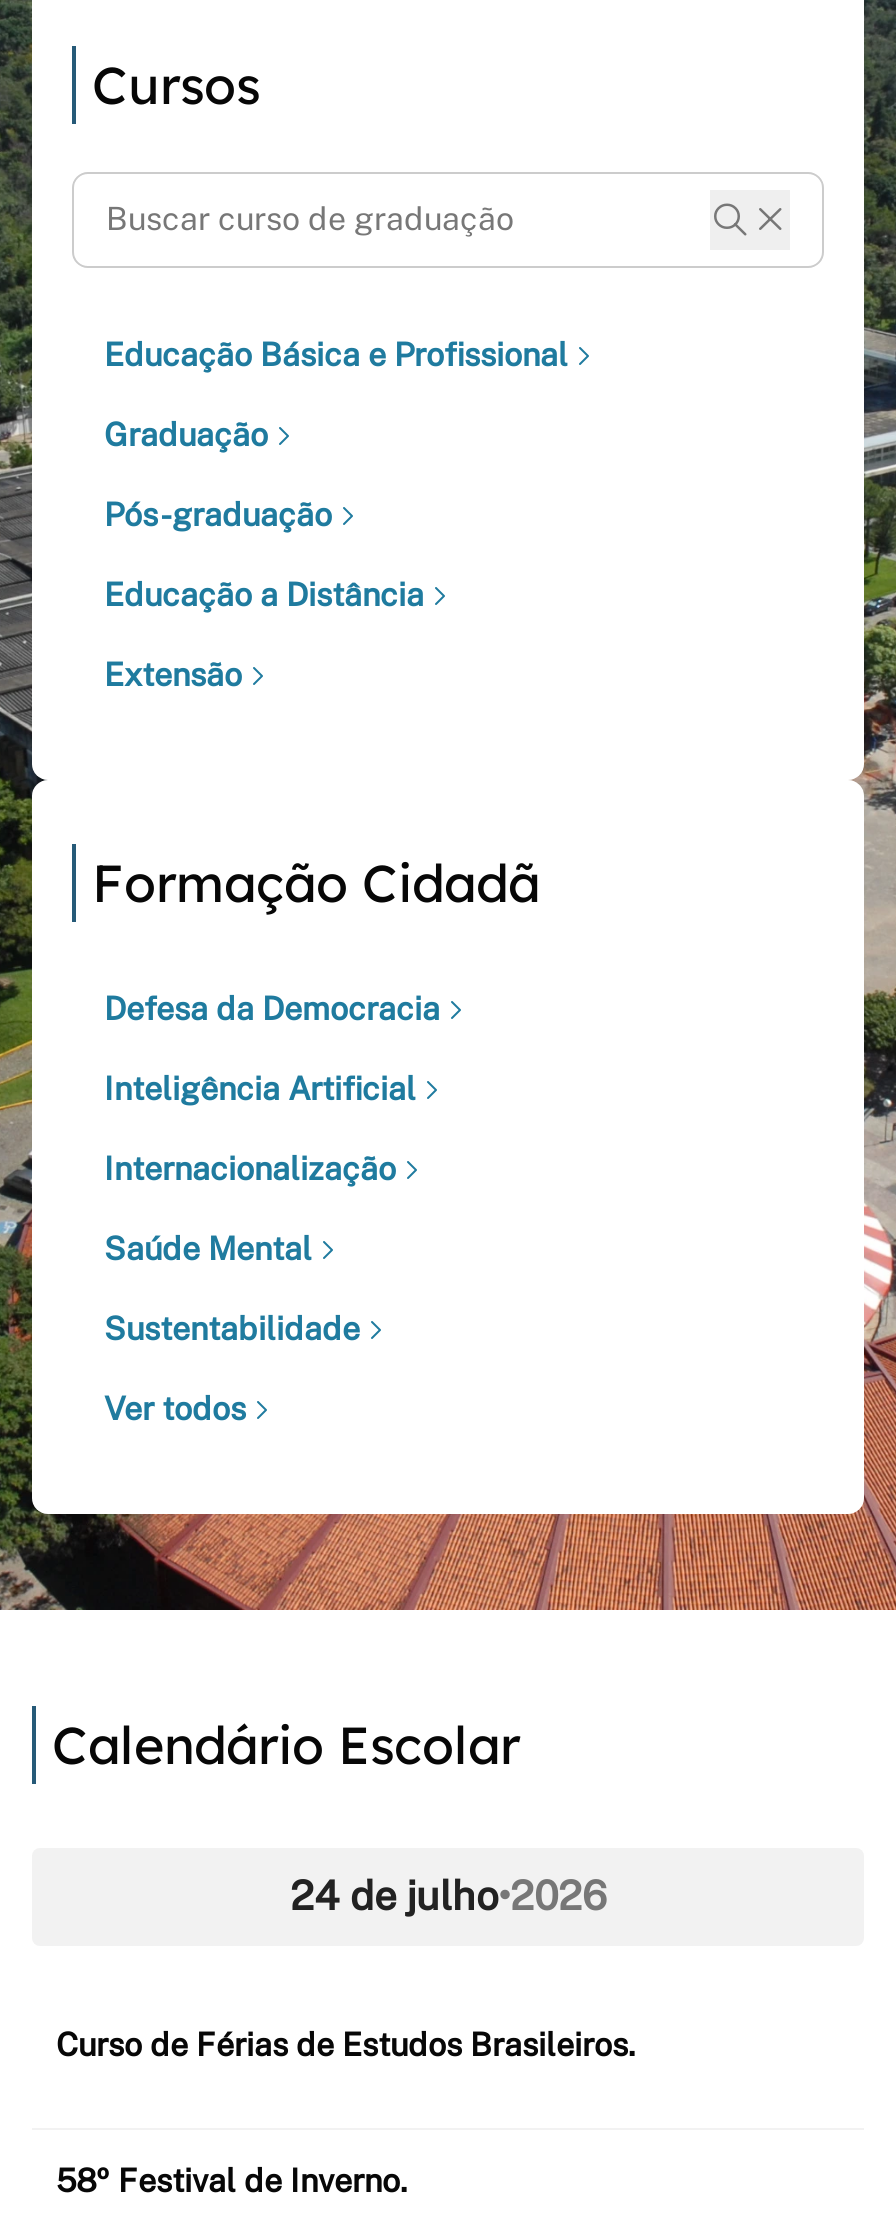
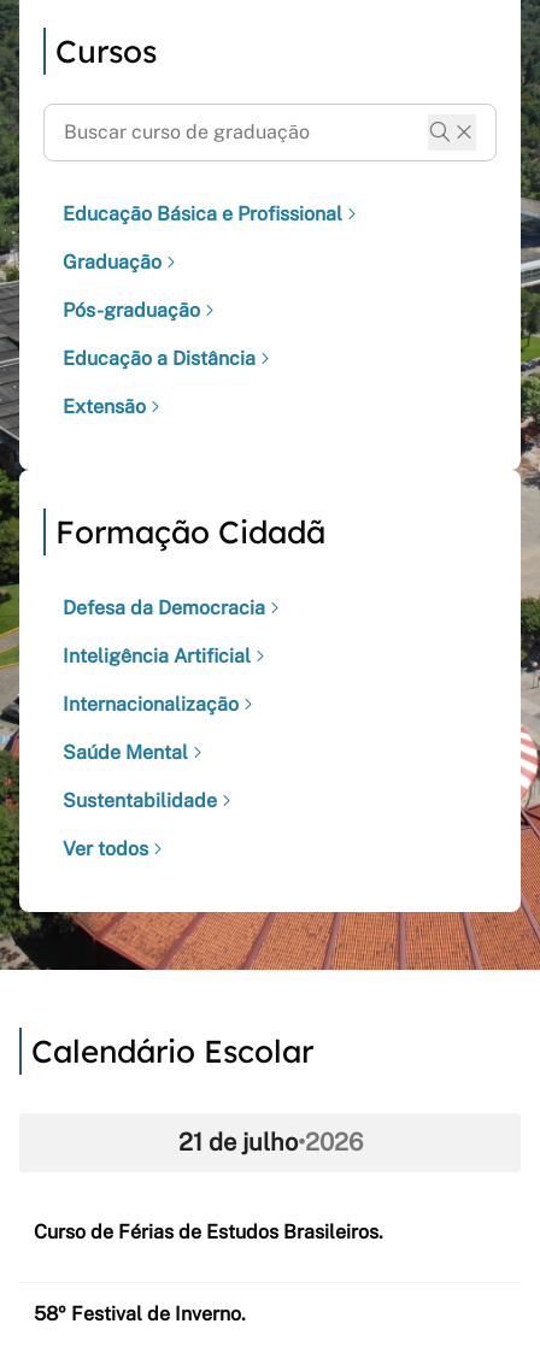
- 24 de julho•2026
+ 21 de julho•2026
